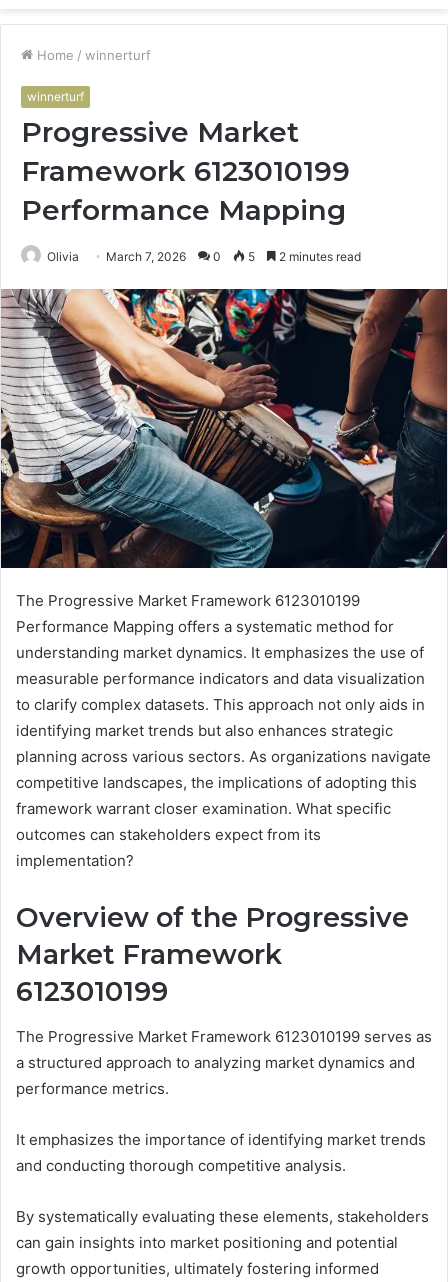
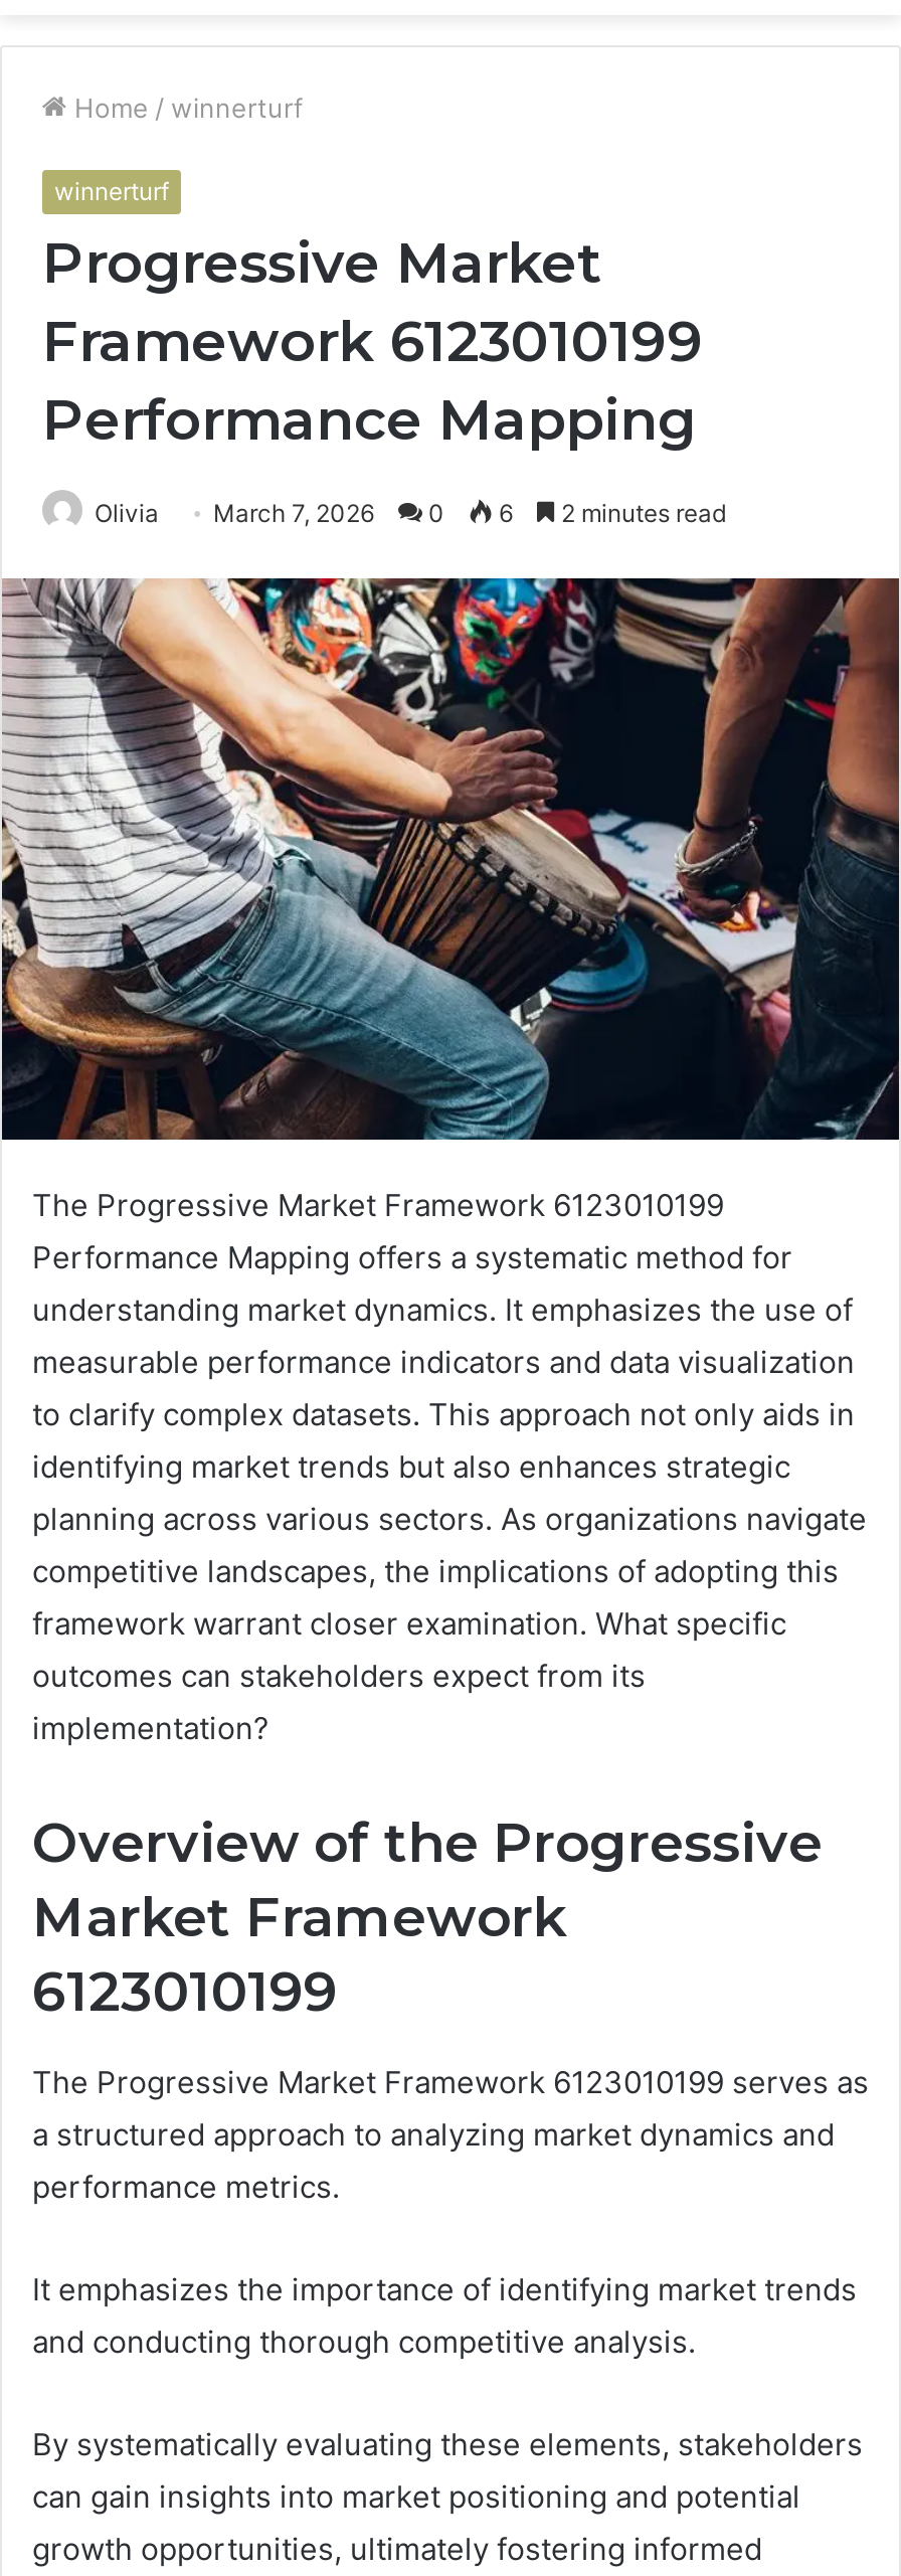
- Olivia March 7, 2026 0 5 2 minutes read
+ Olivia March 7, 2026 0 6 2 minutes read
